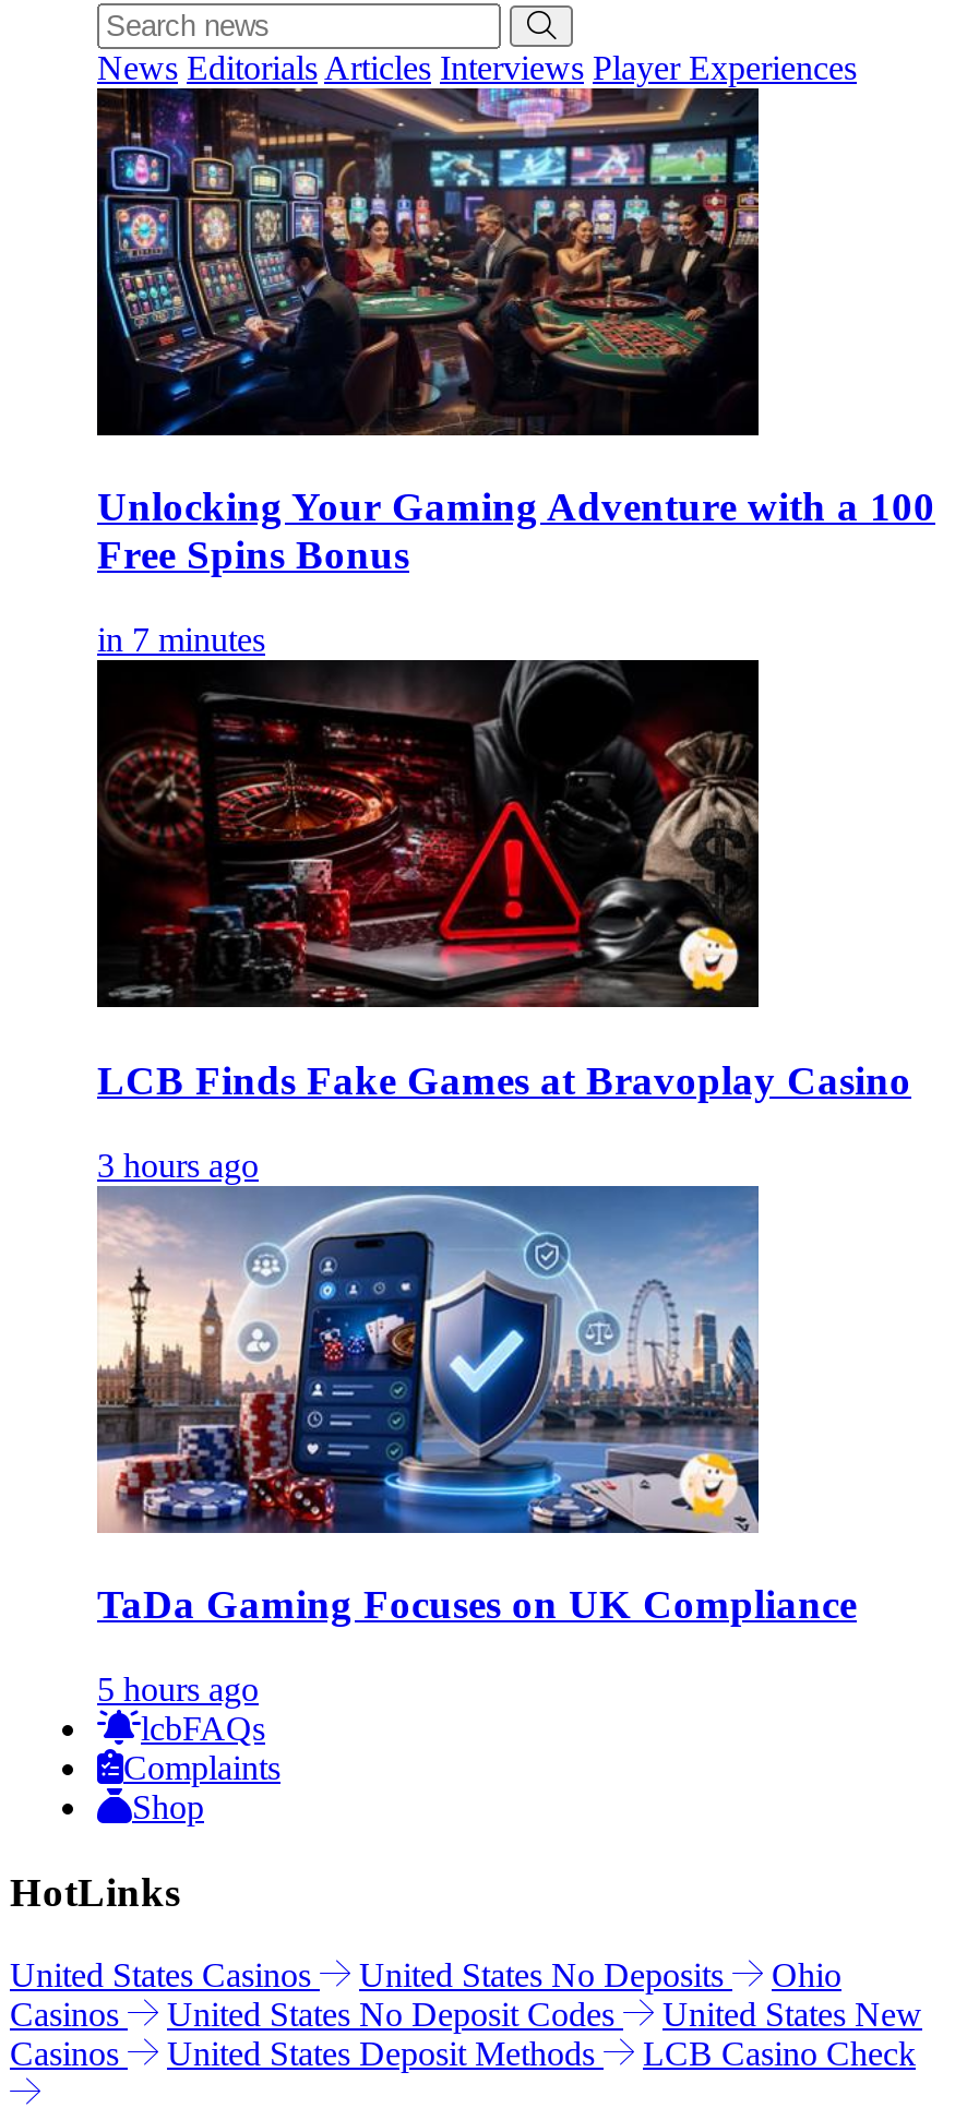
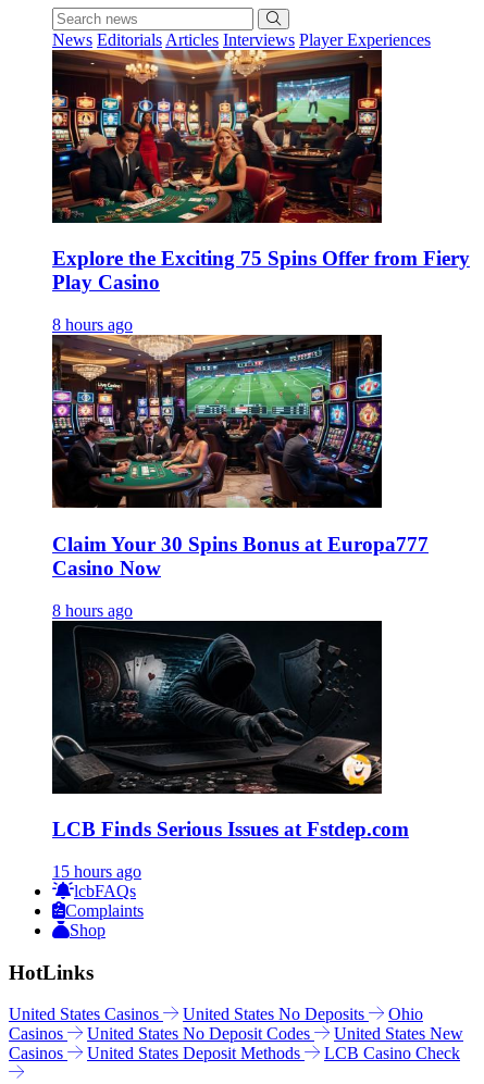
- [image]
- Unlocking Your Gaming Adventure with a 100
- Free Spins Bonus
+ [image]
+ Explore the Exciting 75 Spins Offer from Fiery
+ Play Casino

- [image]
- in 7 minutes
+ [image]
+ 8 hours ago

- LCB Finds Fake Games at Bravoplay Casino
+ Claim Your 30 Spins Bonus at Europa777
+ Casino Now

- 3 hours ago
+ 8 hours ago

- [image]
- TaDa Gaming Focuses on UK Compliance
+ [image]
+ LCB Finds Serious Issues at Fstdep.com

- 5 hours ago
+ 15 hours ago
